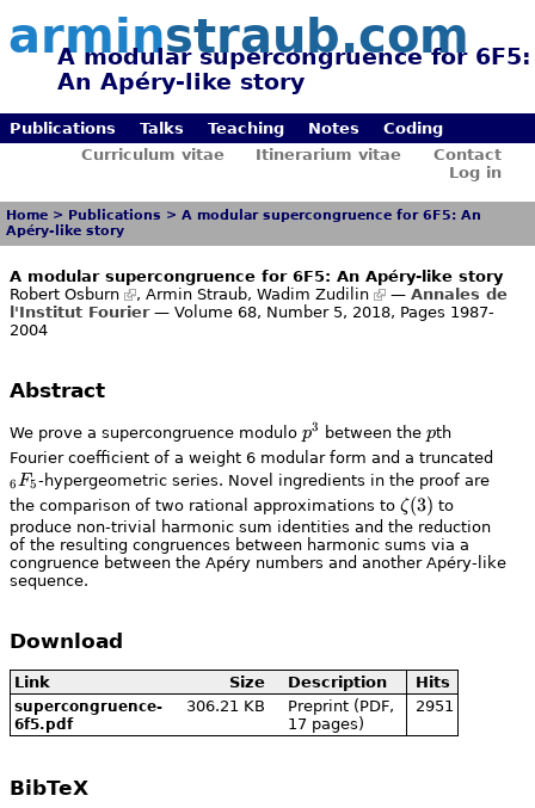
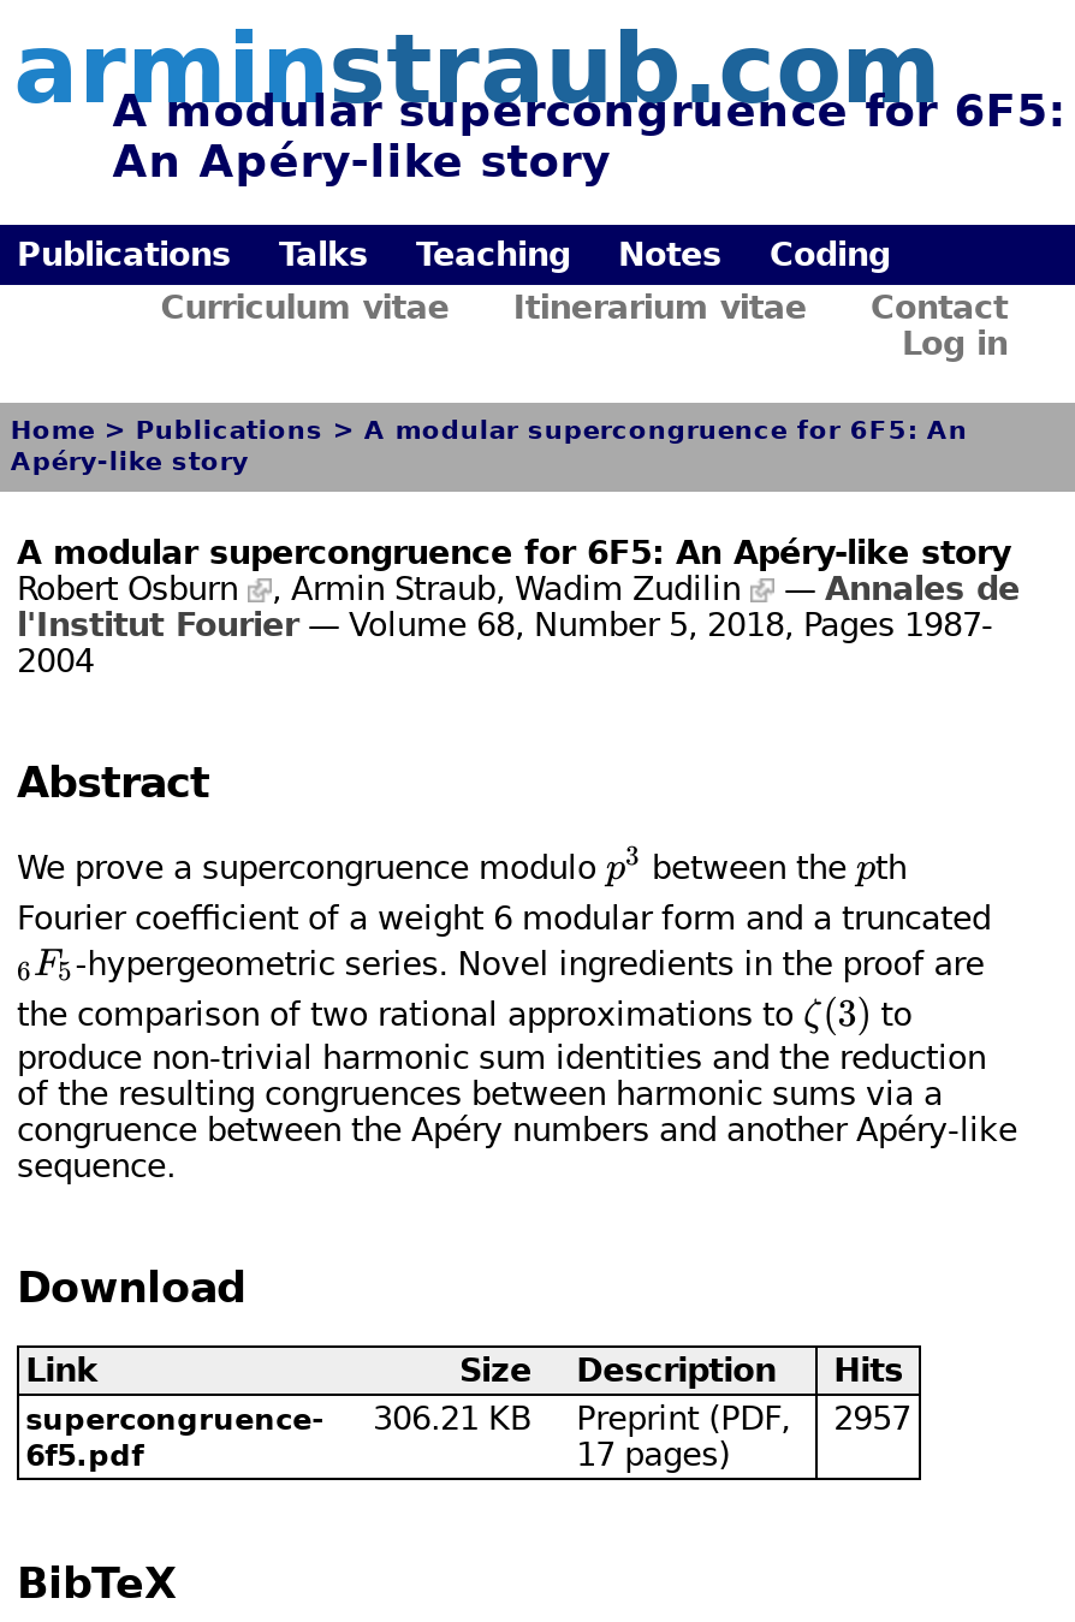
- supercongruence- 306.21 KB Preprint (PDF, 2951
+ supercongruence- 306.21 KB Preprint (PDF, 2957
